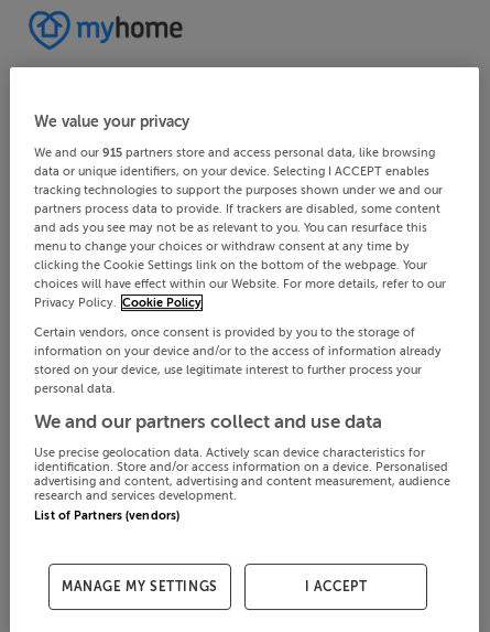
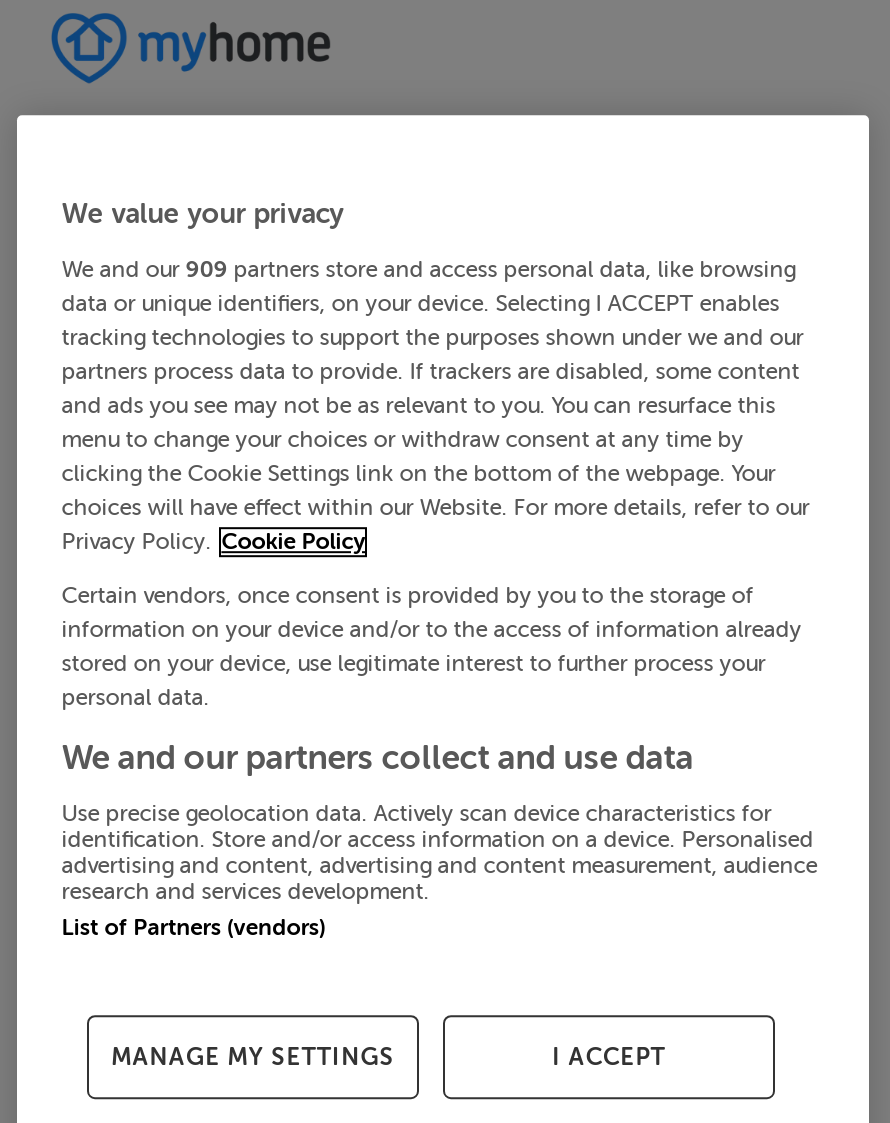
- We and our 915 partners store and access personal data, like browsing
+ We and our 909 partners store and access personal data, like browsing
